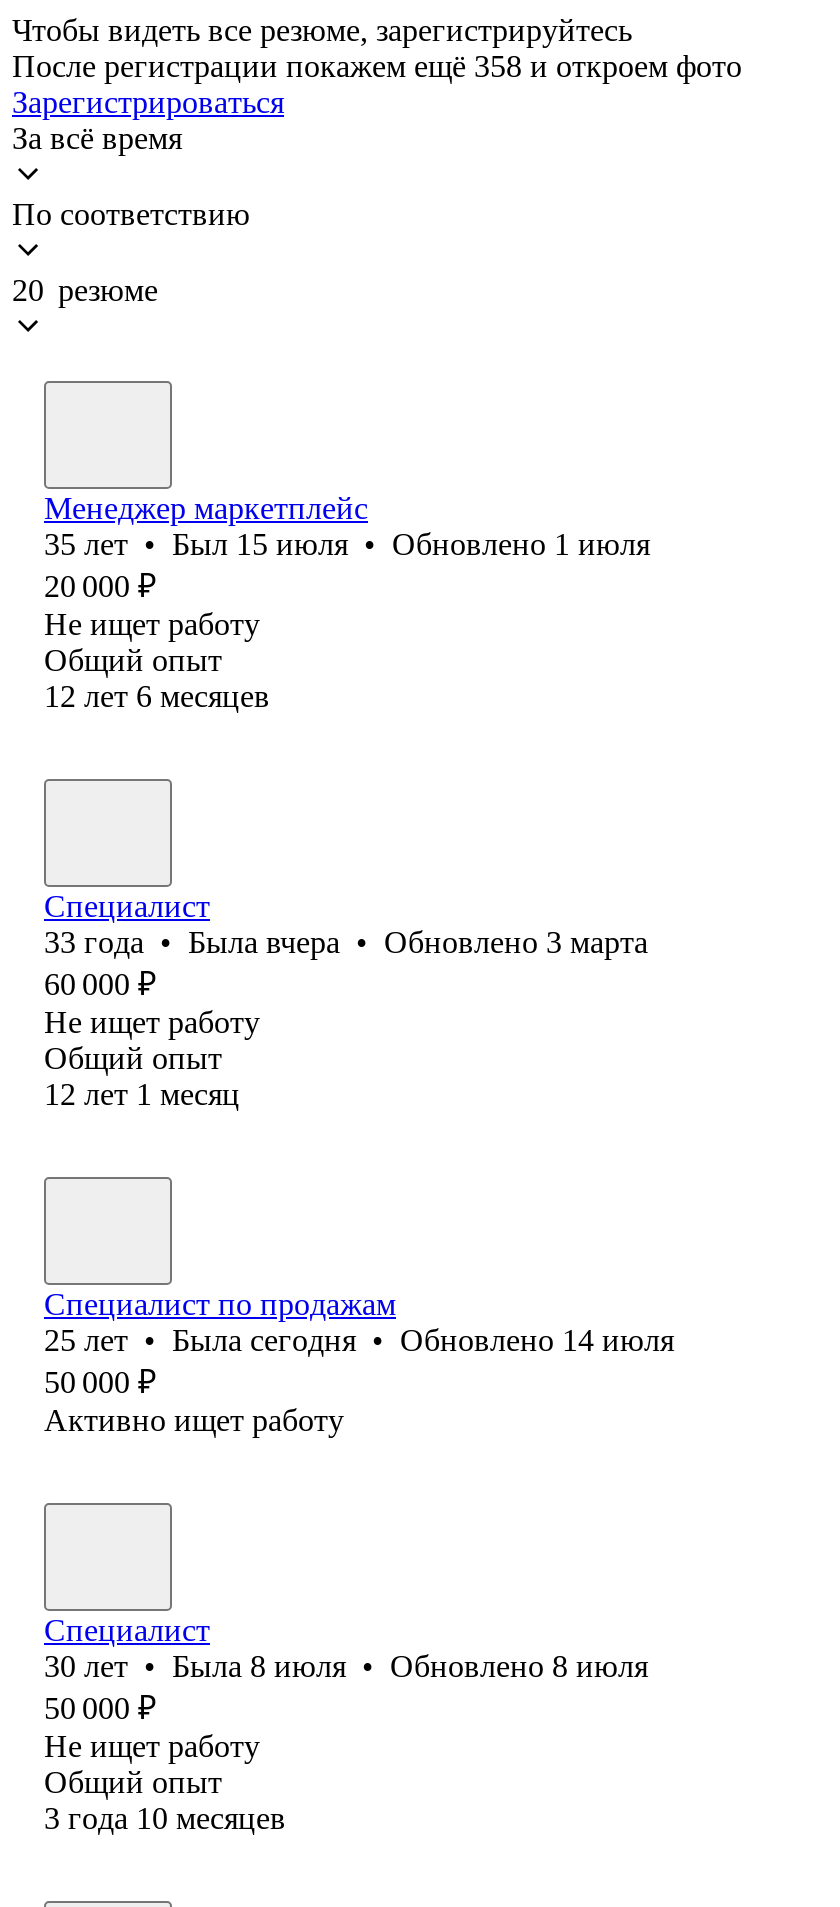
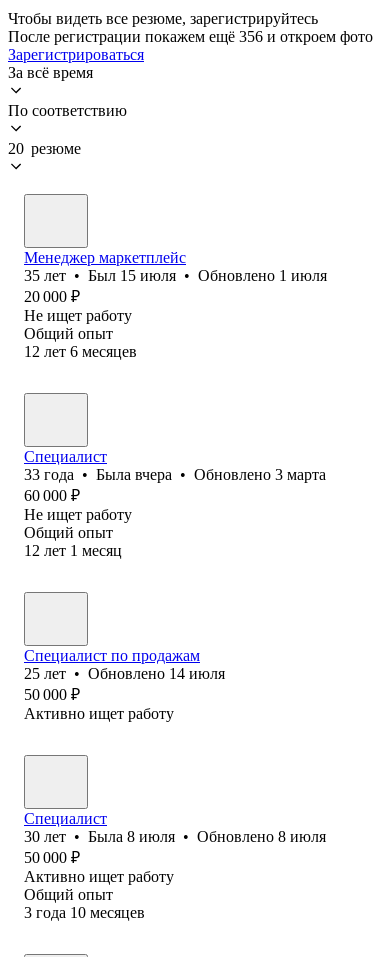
- После регистрации покажем ещё 358 и откроем фото
+ После регистрации покажем ещё 356 и откроем фото

- 25 лет • Была сегодня • Обновлено 14 июля
+ 25 лет • Обновлено 14 июля

- Не ищет работу
+ Активно ищет работу
